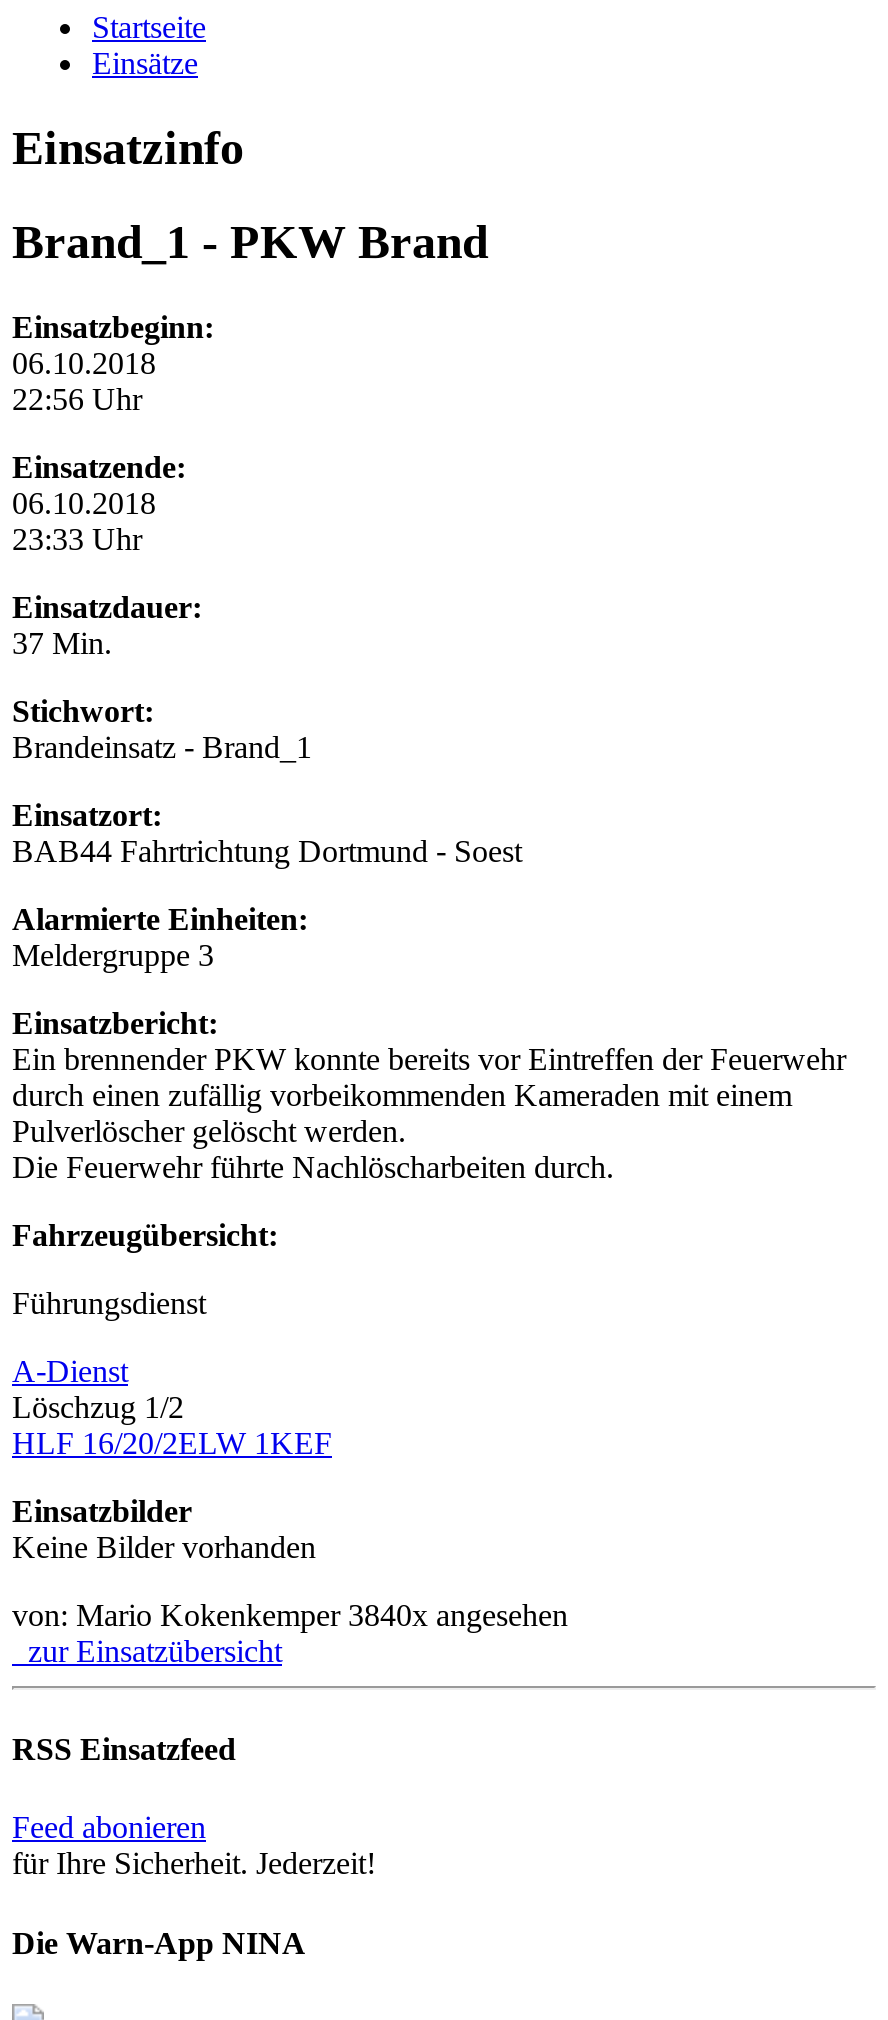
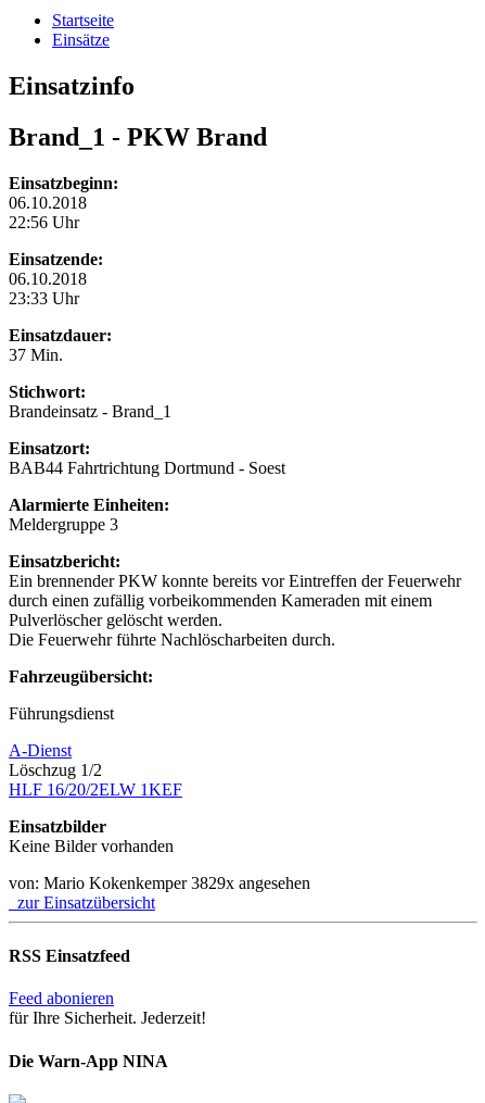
- von: Mario Kokenkemper 3840x angesehen
+ von: Mario Kokenkemper 3829x angesehen
